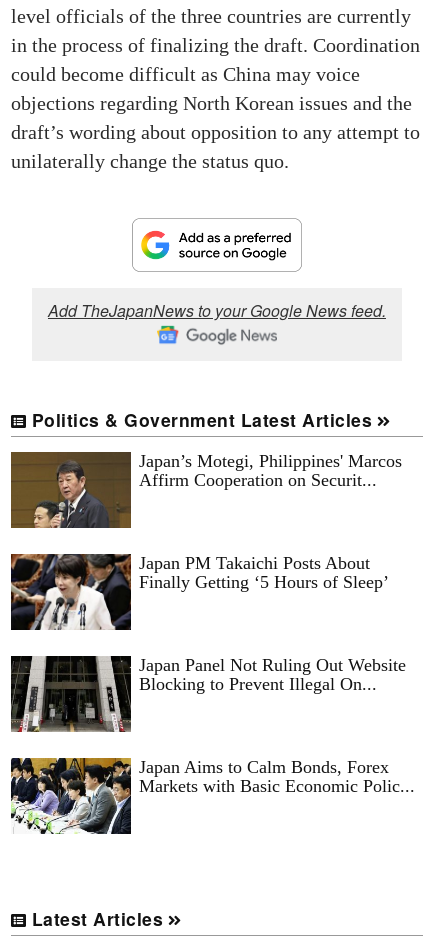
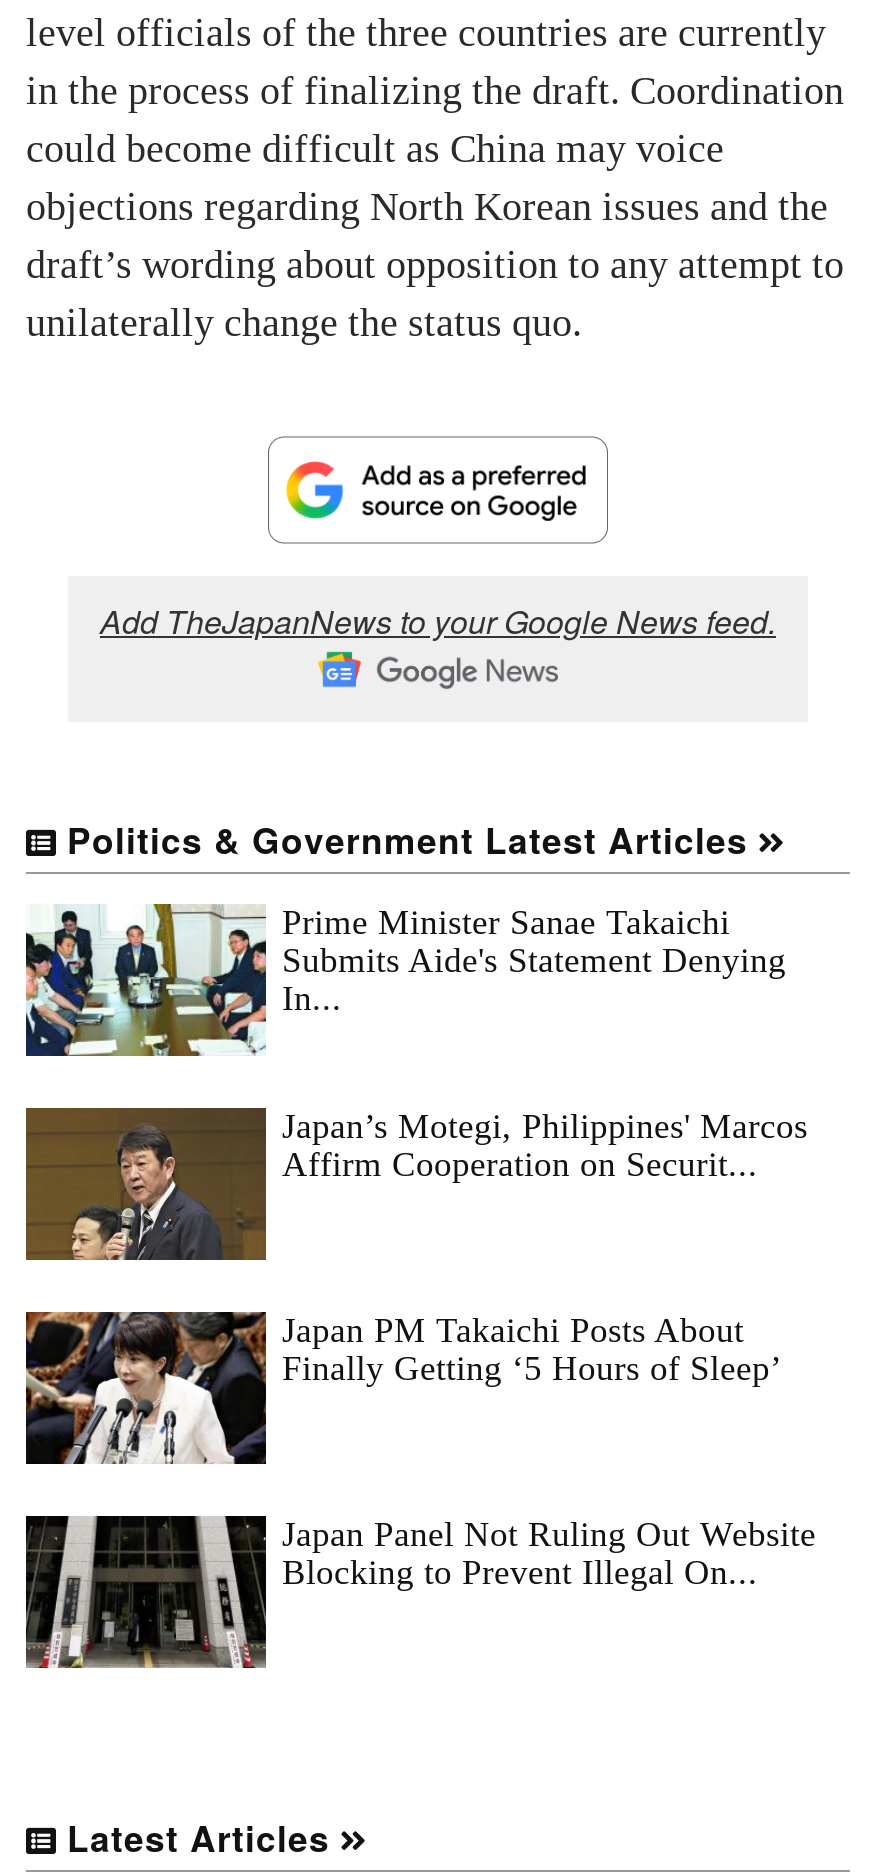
+ [image]
+ Prime Minister Sanae Takaichi
+ Submits Aide's Statement Denying
+ In...

moved down: [image] | Japan’s Motegi, Philippines' Marcos | Affirm Cooperation on Securit... | Japan PM Takaichi Posts About | Finally Getting ‘5 Hours of Sleep’ | Japan Panel Not Ruling Out Website | Blocking to Prevent Illegal On...

moved down: [image]

- [image]
- Japan Aims to Calm Bonds, Forex
- Markets with Basic Economic Polic...
